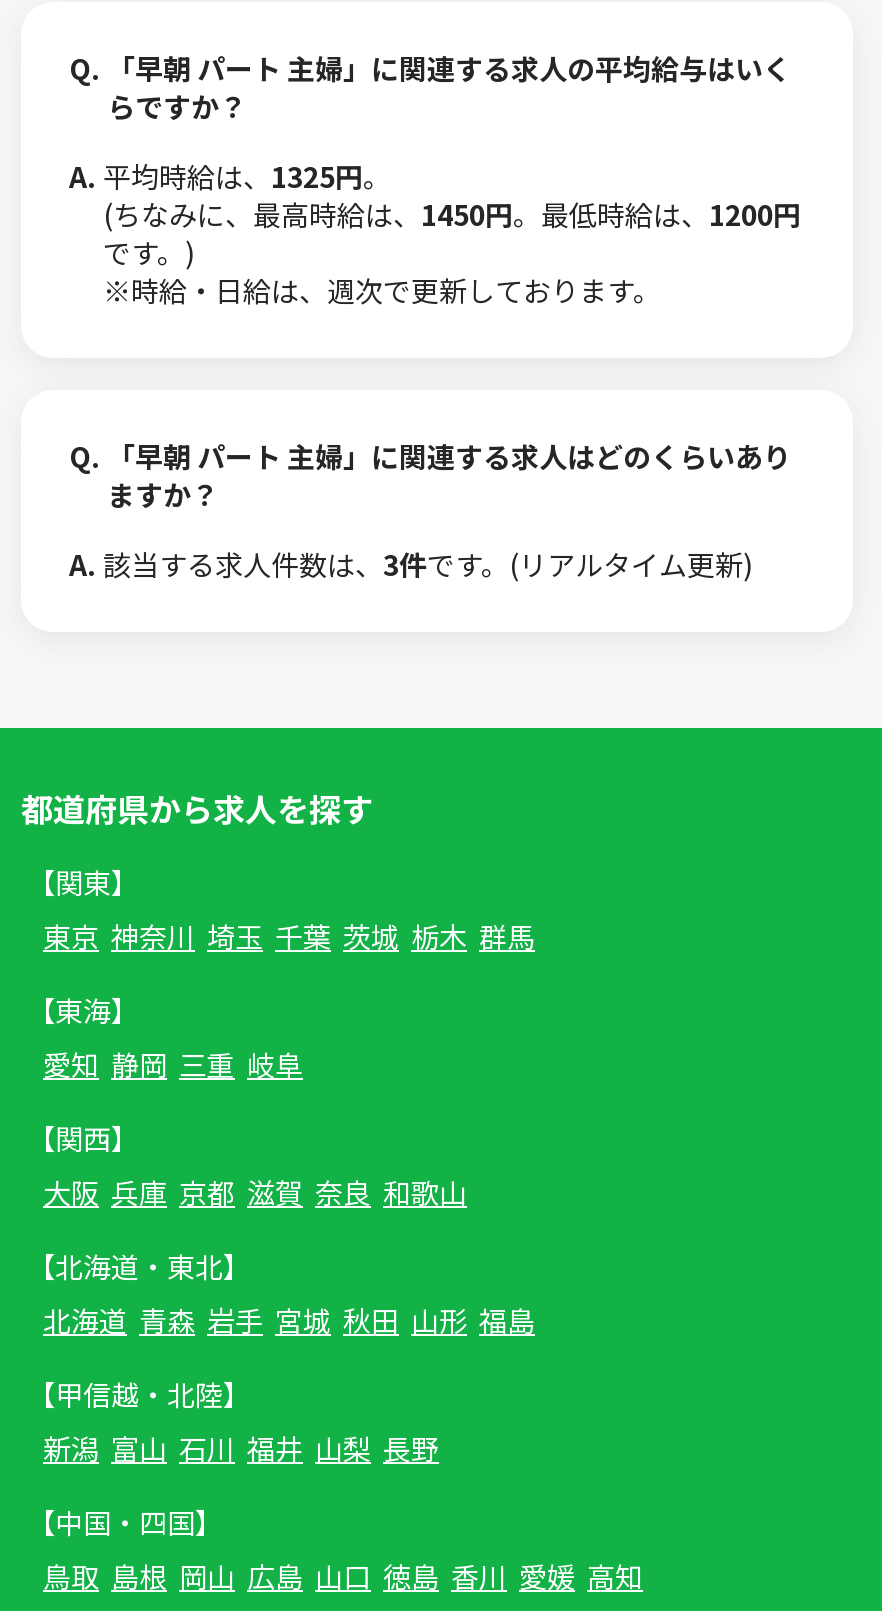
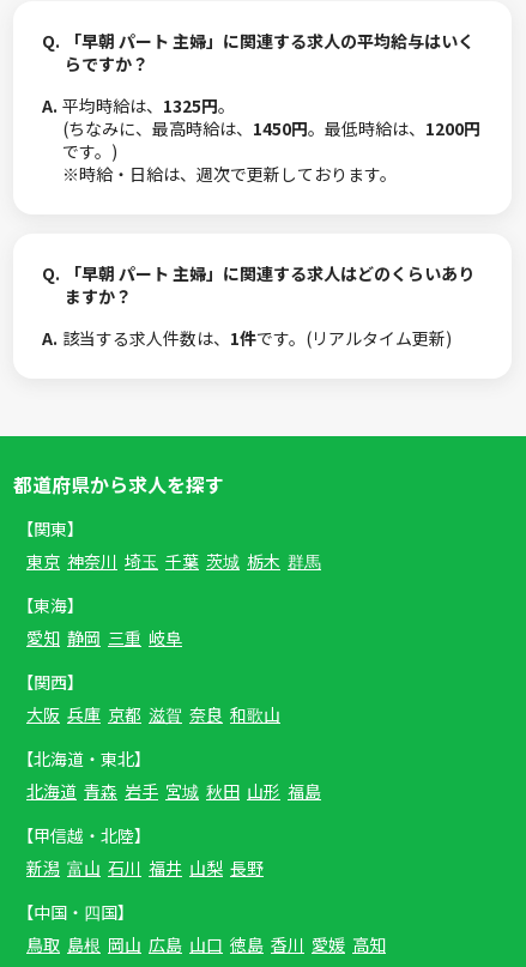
- A. 該当する求人件数は、3件です。(リアルタイム更新)
+ A. 該当する求人件数は、1件です。(リアルタイム更新)
